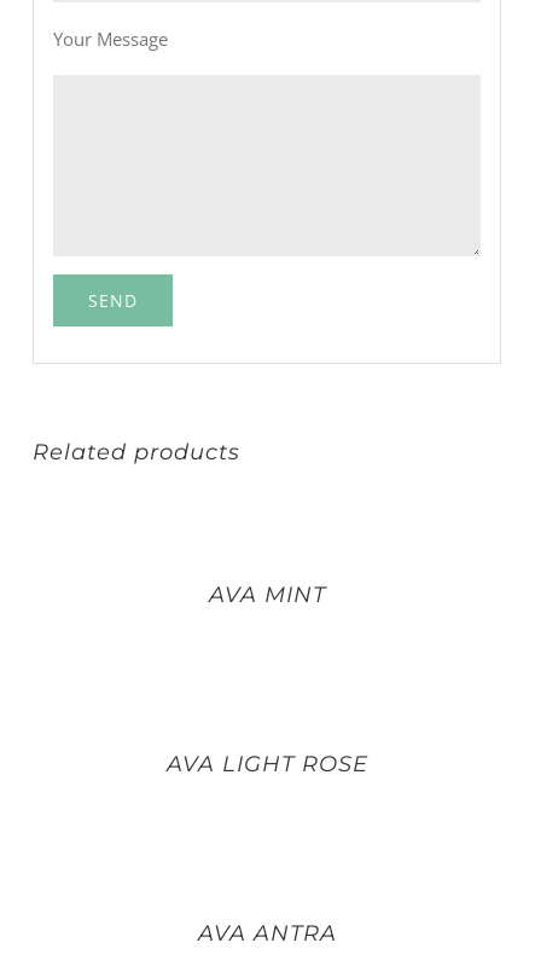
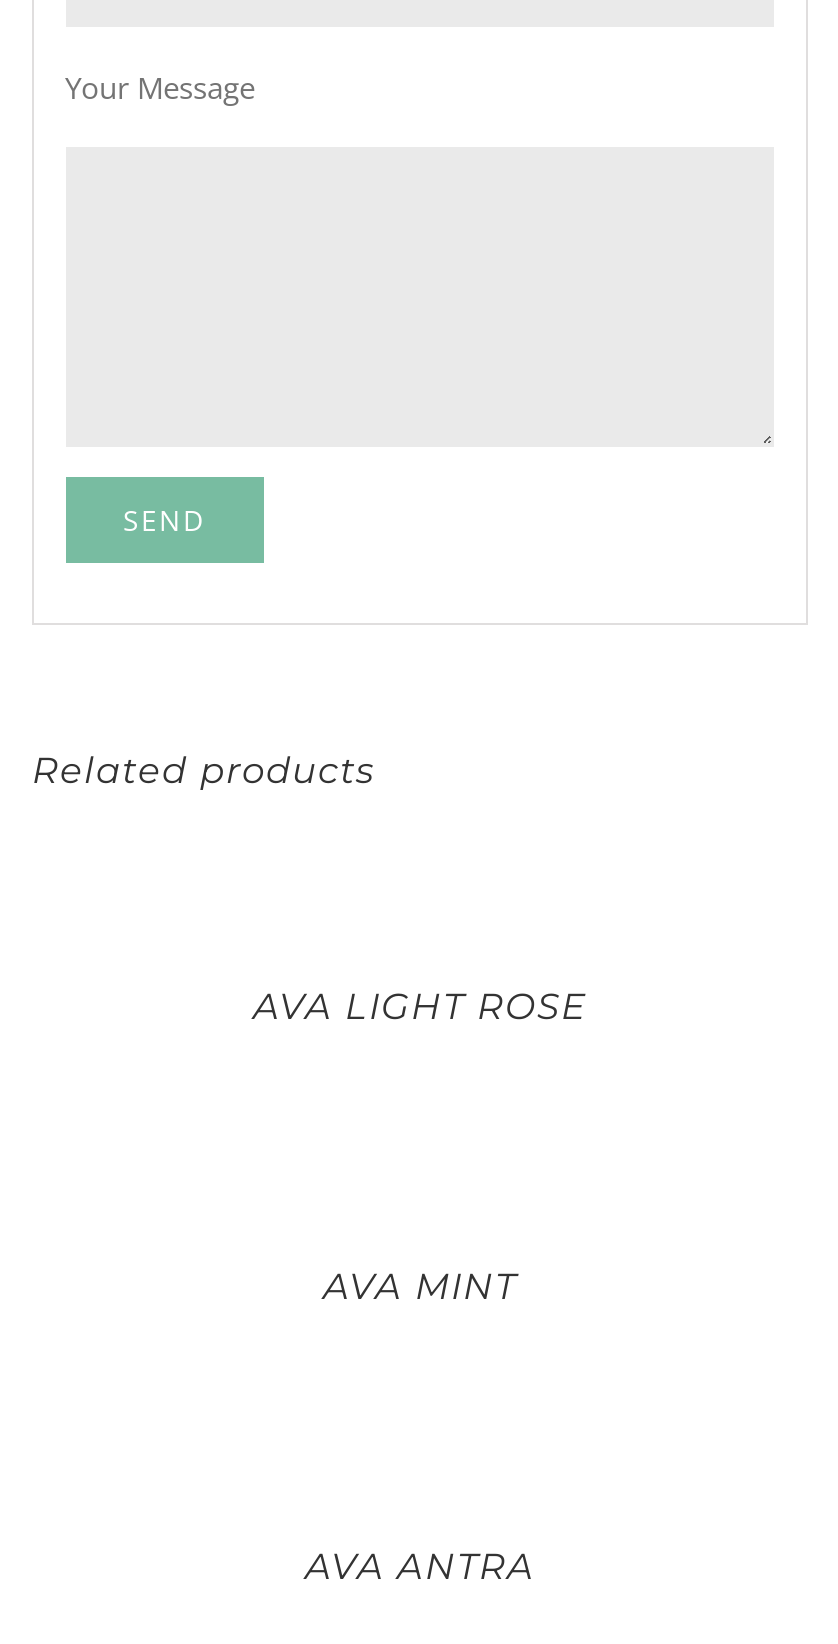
moved down: AVA MINT

moved up: AVA LIGHT ROSE
